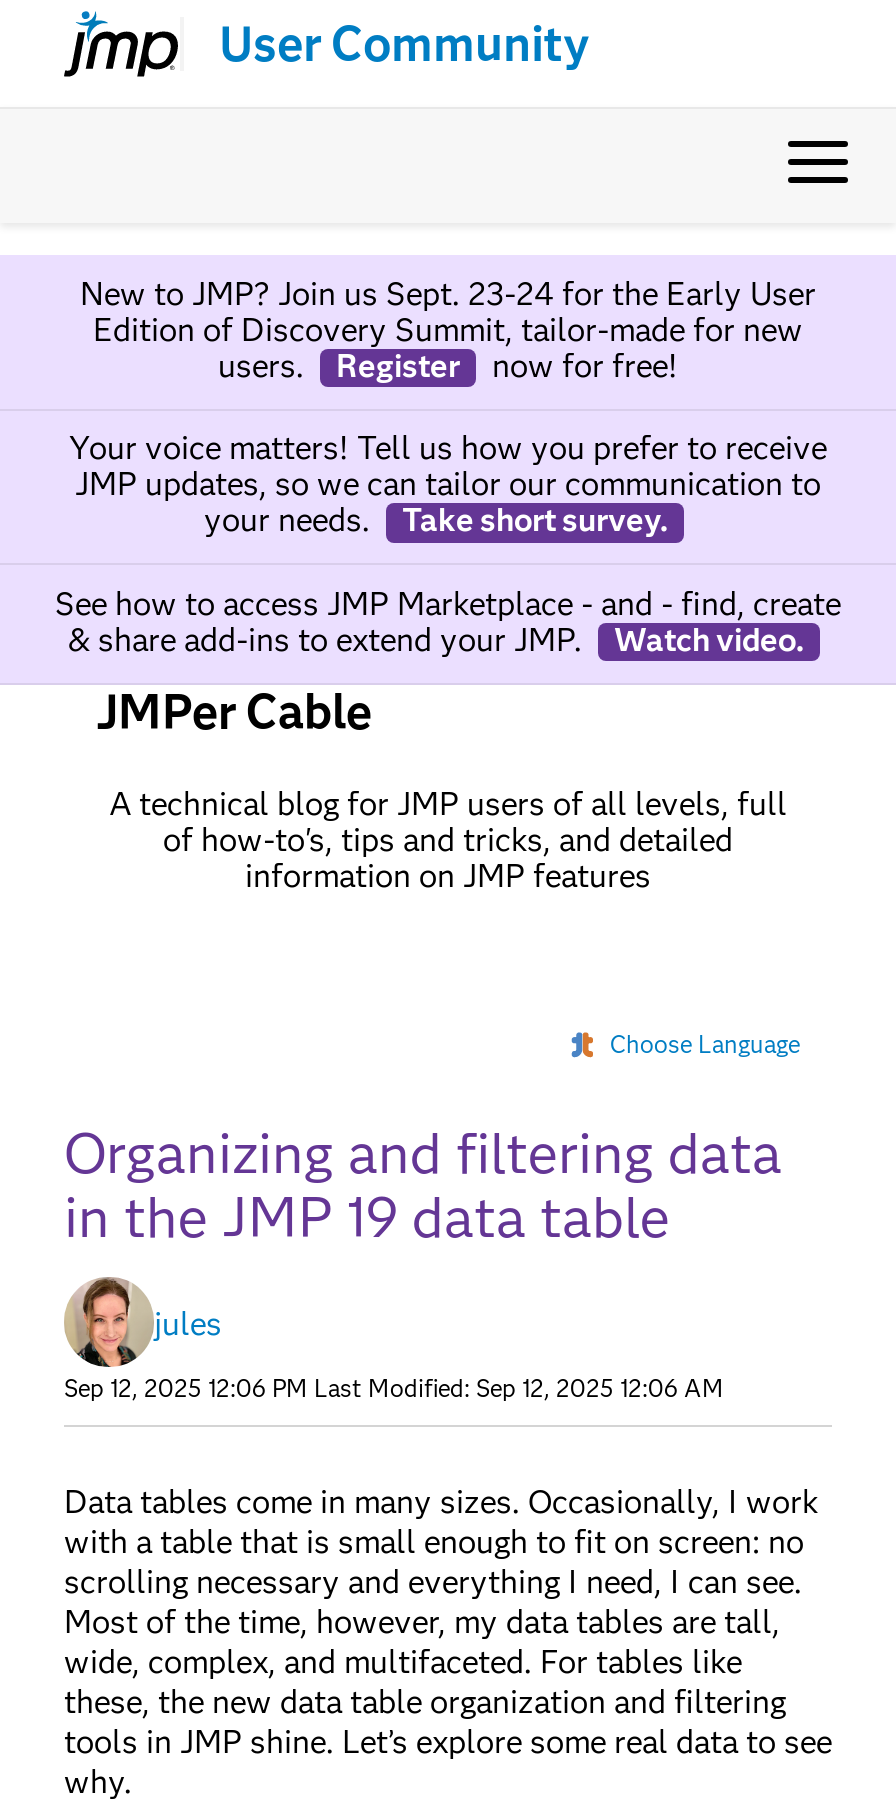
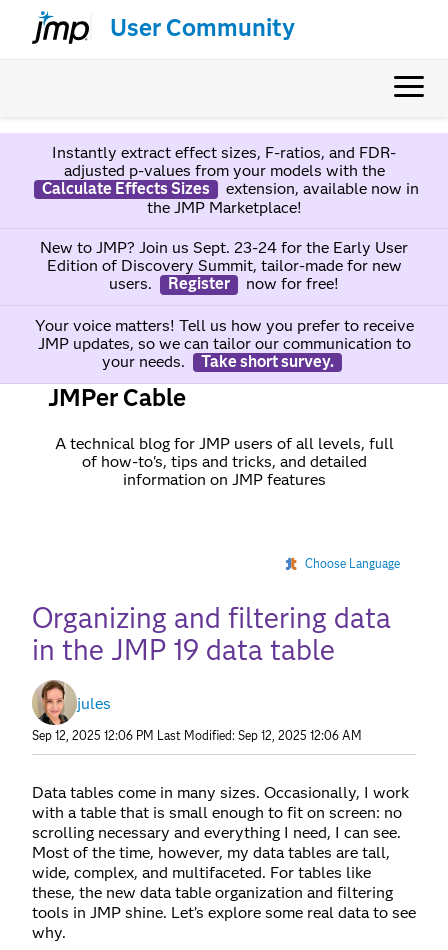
+ Instantly extract effect sizes, F-ratios, and FDR-
+ adjusted p-values from your models with the
+ Calculate Effects Sizes
+ extension, available now in
+ the JMP Marketplace!

moved down: New to JMP? Join us Sept. 23-24 for the Early User | Edition of Discovery Summit, tailor-made for new | users. | ... | your needs. | Take short survey.

- See how to access JMP Marketplace - and - find, create
- & share add-ins to extend your JMP.
- Watch video.
